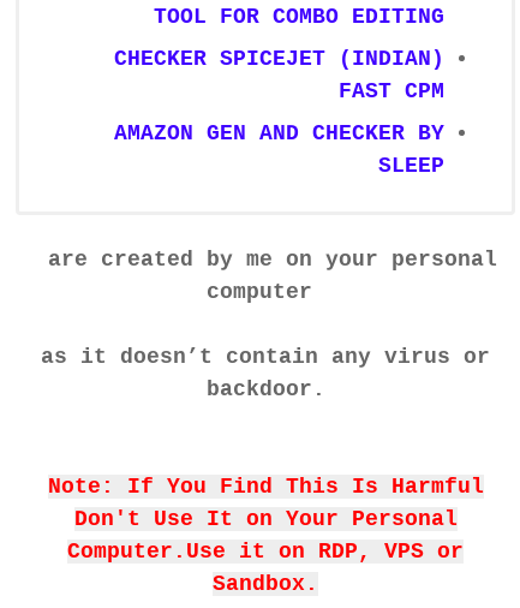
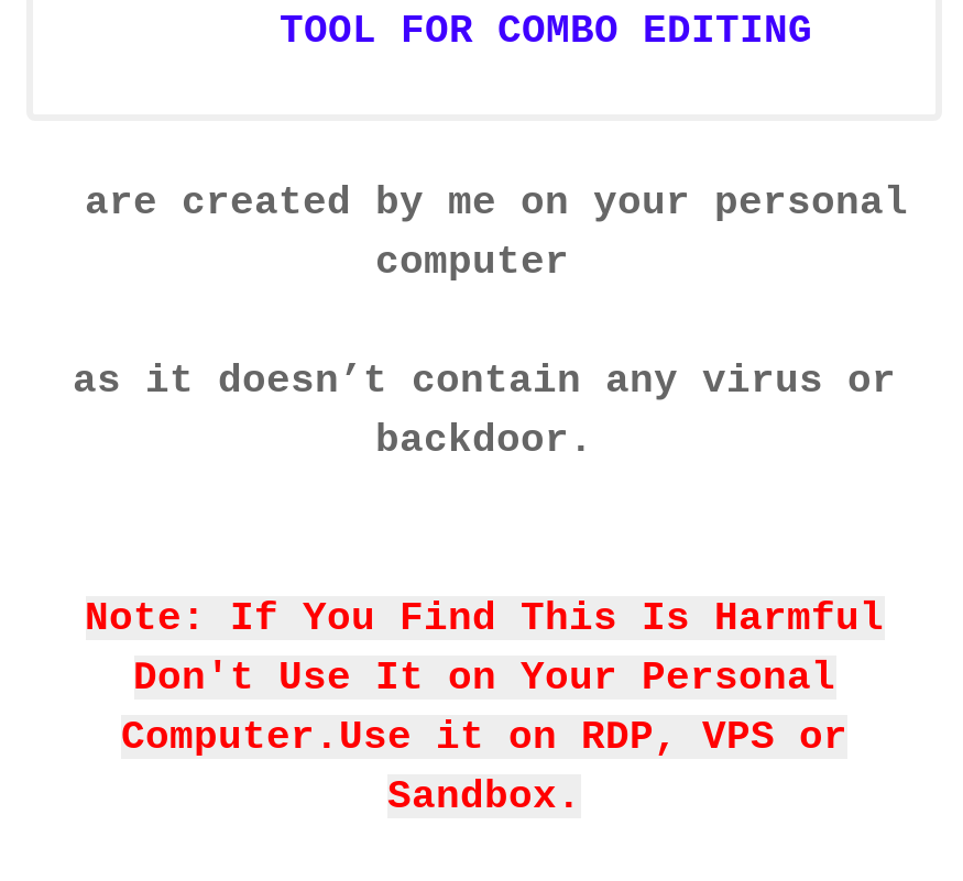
- CHECKER SPICEJET (INDIAN)
- FAST CPM
- AMAZON GEN AND CHECKER BY
- SLEEP
